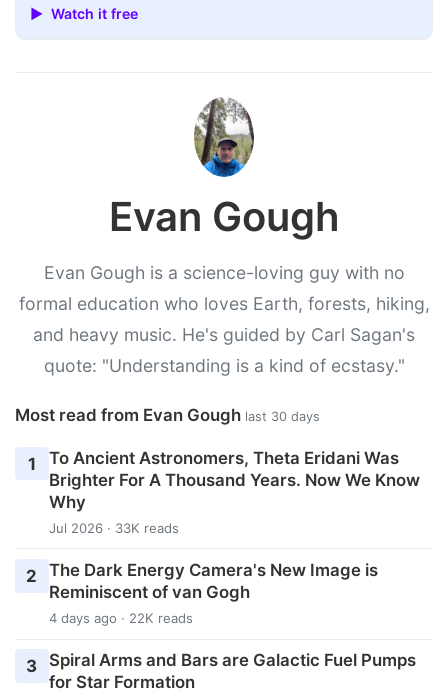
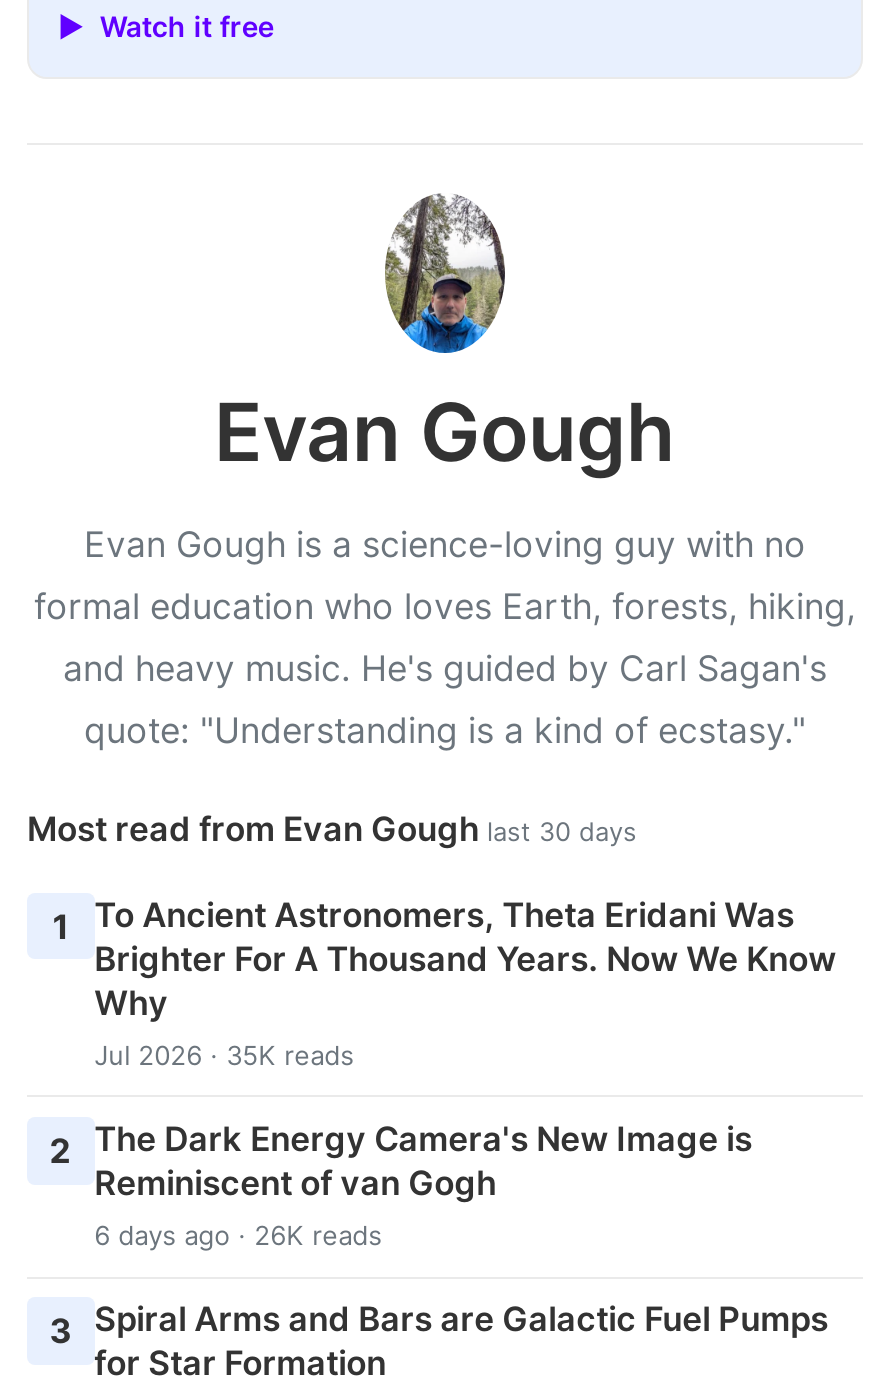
- Jul 2026 · 33K reads
+ Jul 2026 · 35K reads

- 4 days ago · 22K reads
+ 6 days ago · 26K reads
